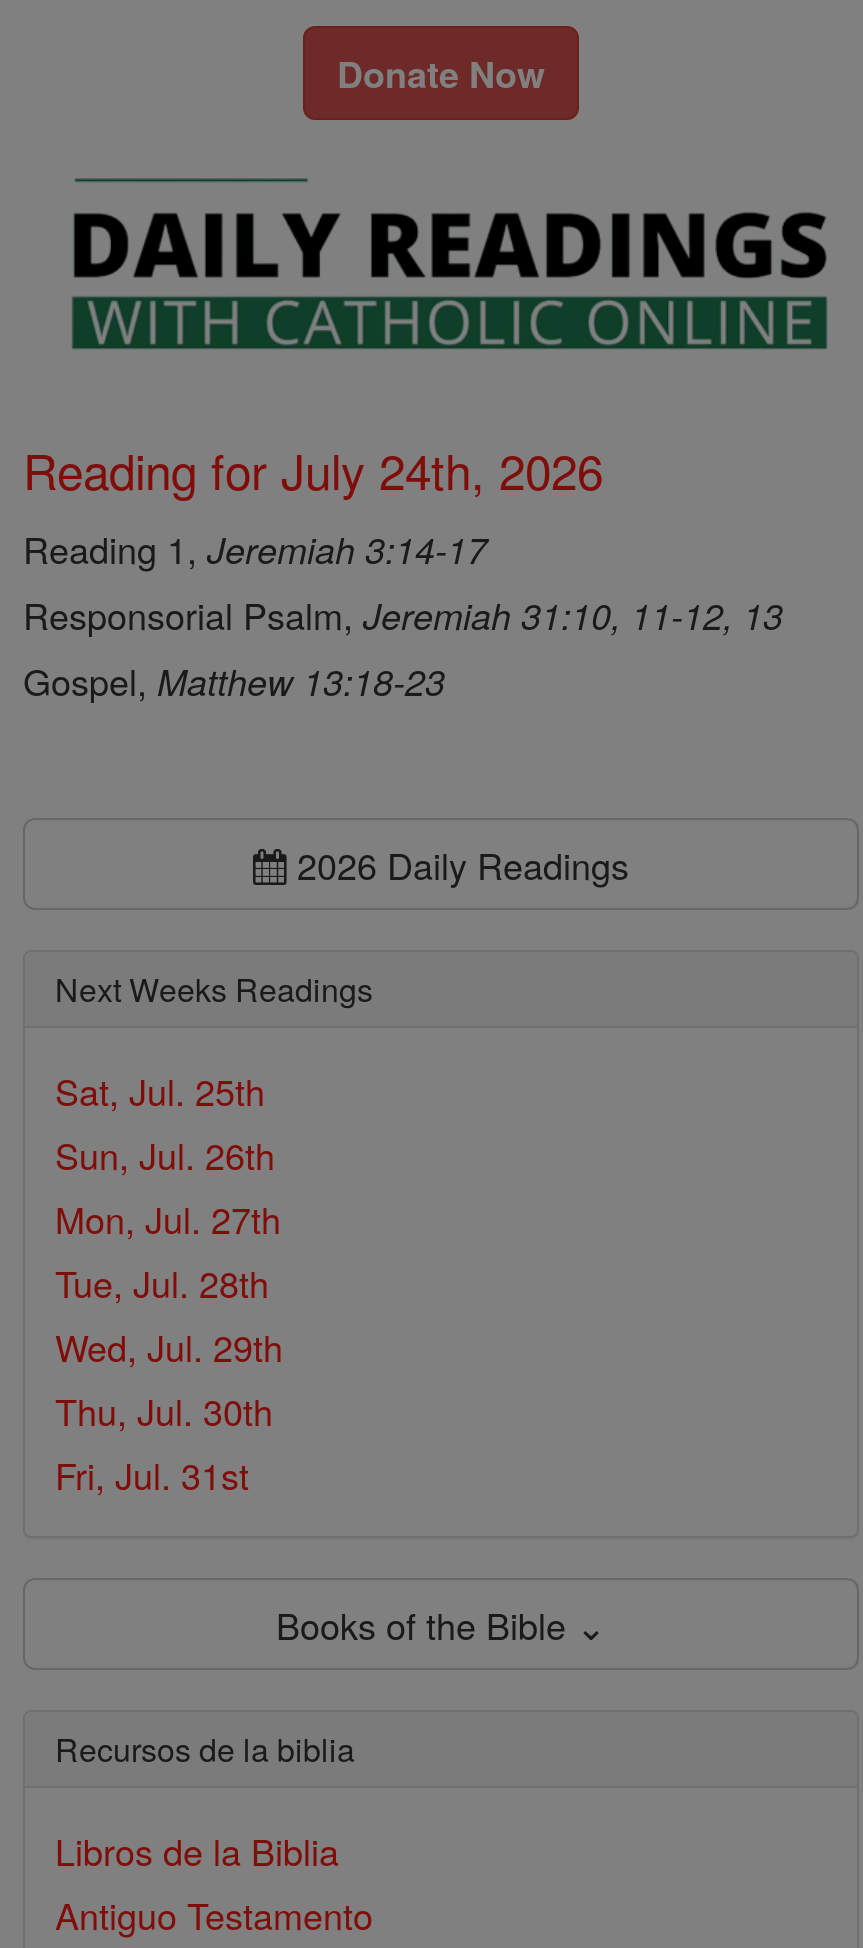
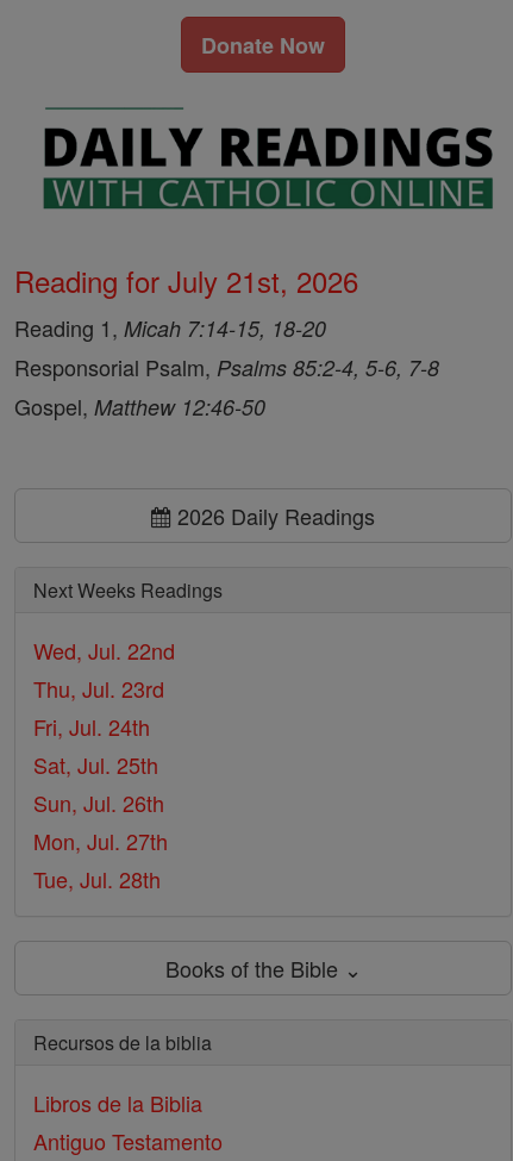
- Reading for July 24th, 2026
- Reading 1, Jeremiah 3:14-17
- Responsorial Psalm, Jeremiah 31:10, 11-12, 13
- Gospel, Matthew 13:18-23
+ Reading for July 21st, 2026
+ Reading 1, Micah 7:14-15, 18-20
+ Responsorial Psalm, Psalms 85:2-4, 5-6, 7-8
+ Gospel, Matthew 12:46-50

+ Wed, Jul. 22nd
+ Thu, Jul. 23rd
+ Fri, Jul. 24th

moved down: Sat, Jul. 25th | Sun, Jul. 26th | Mon, Jul. 27th | Tue, Jul. 28th

- Wed, Jul. 29th
- Thu, Jul. 30th
- Fri, Jul. 31st
